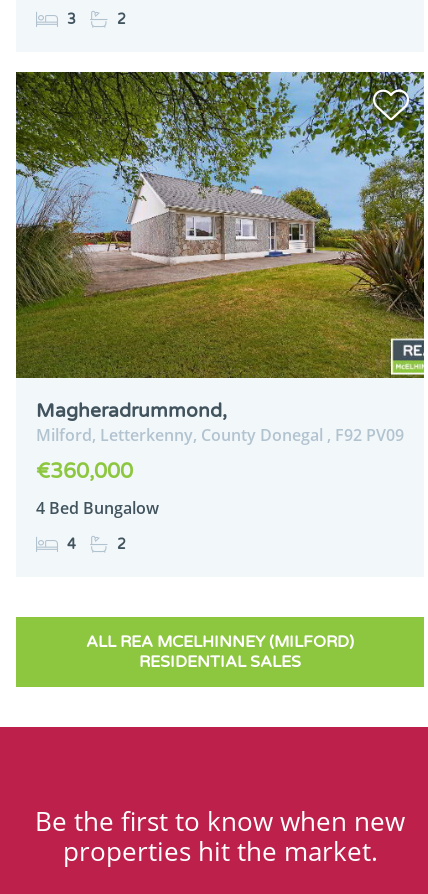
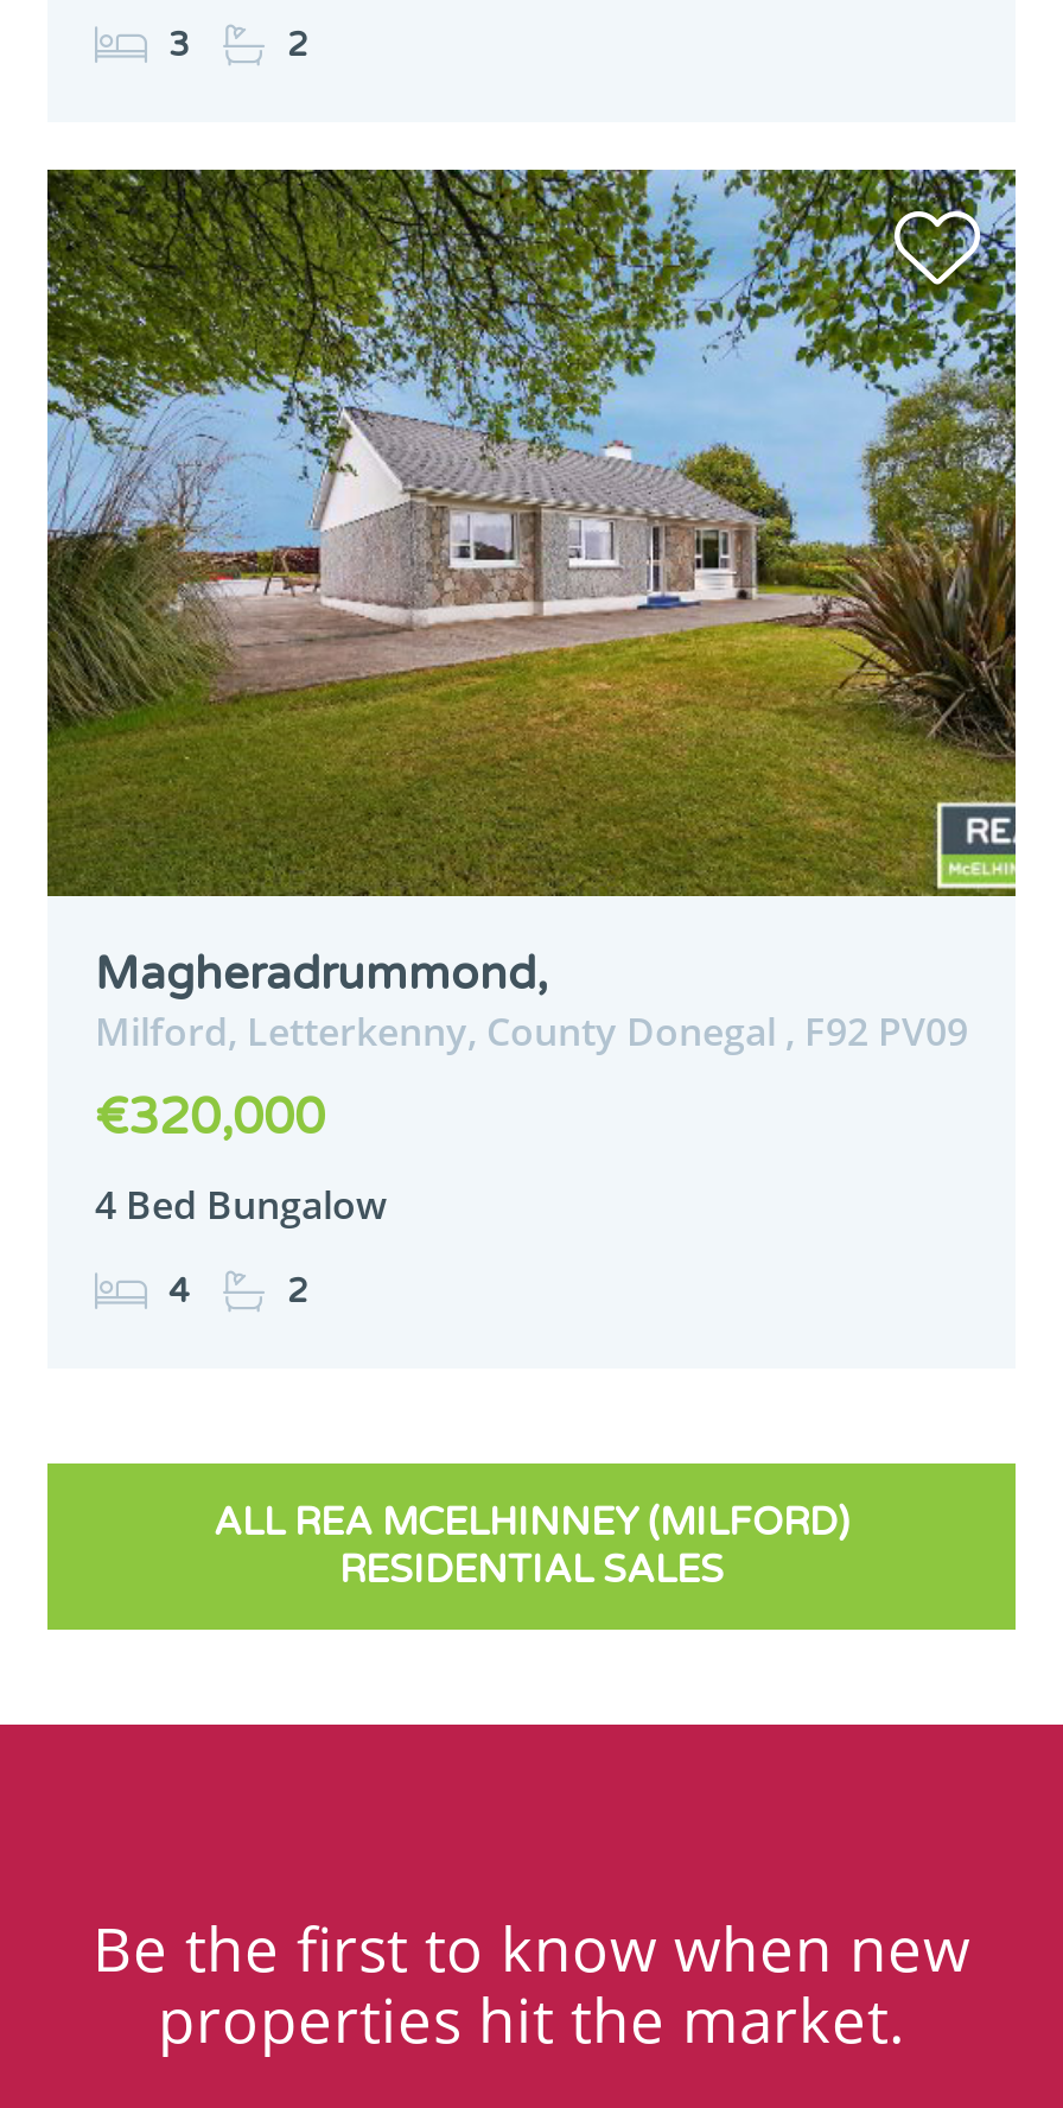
- €360,000
+ €320,000
